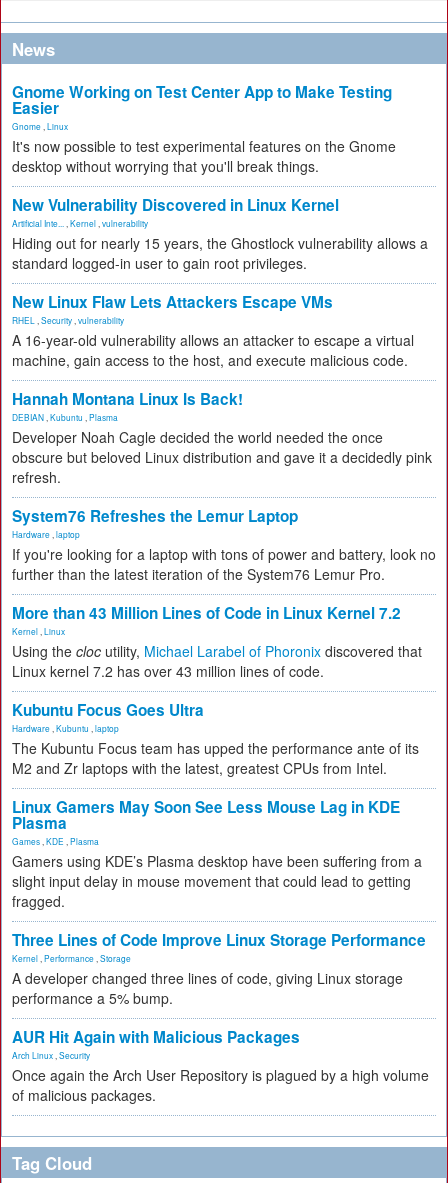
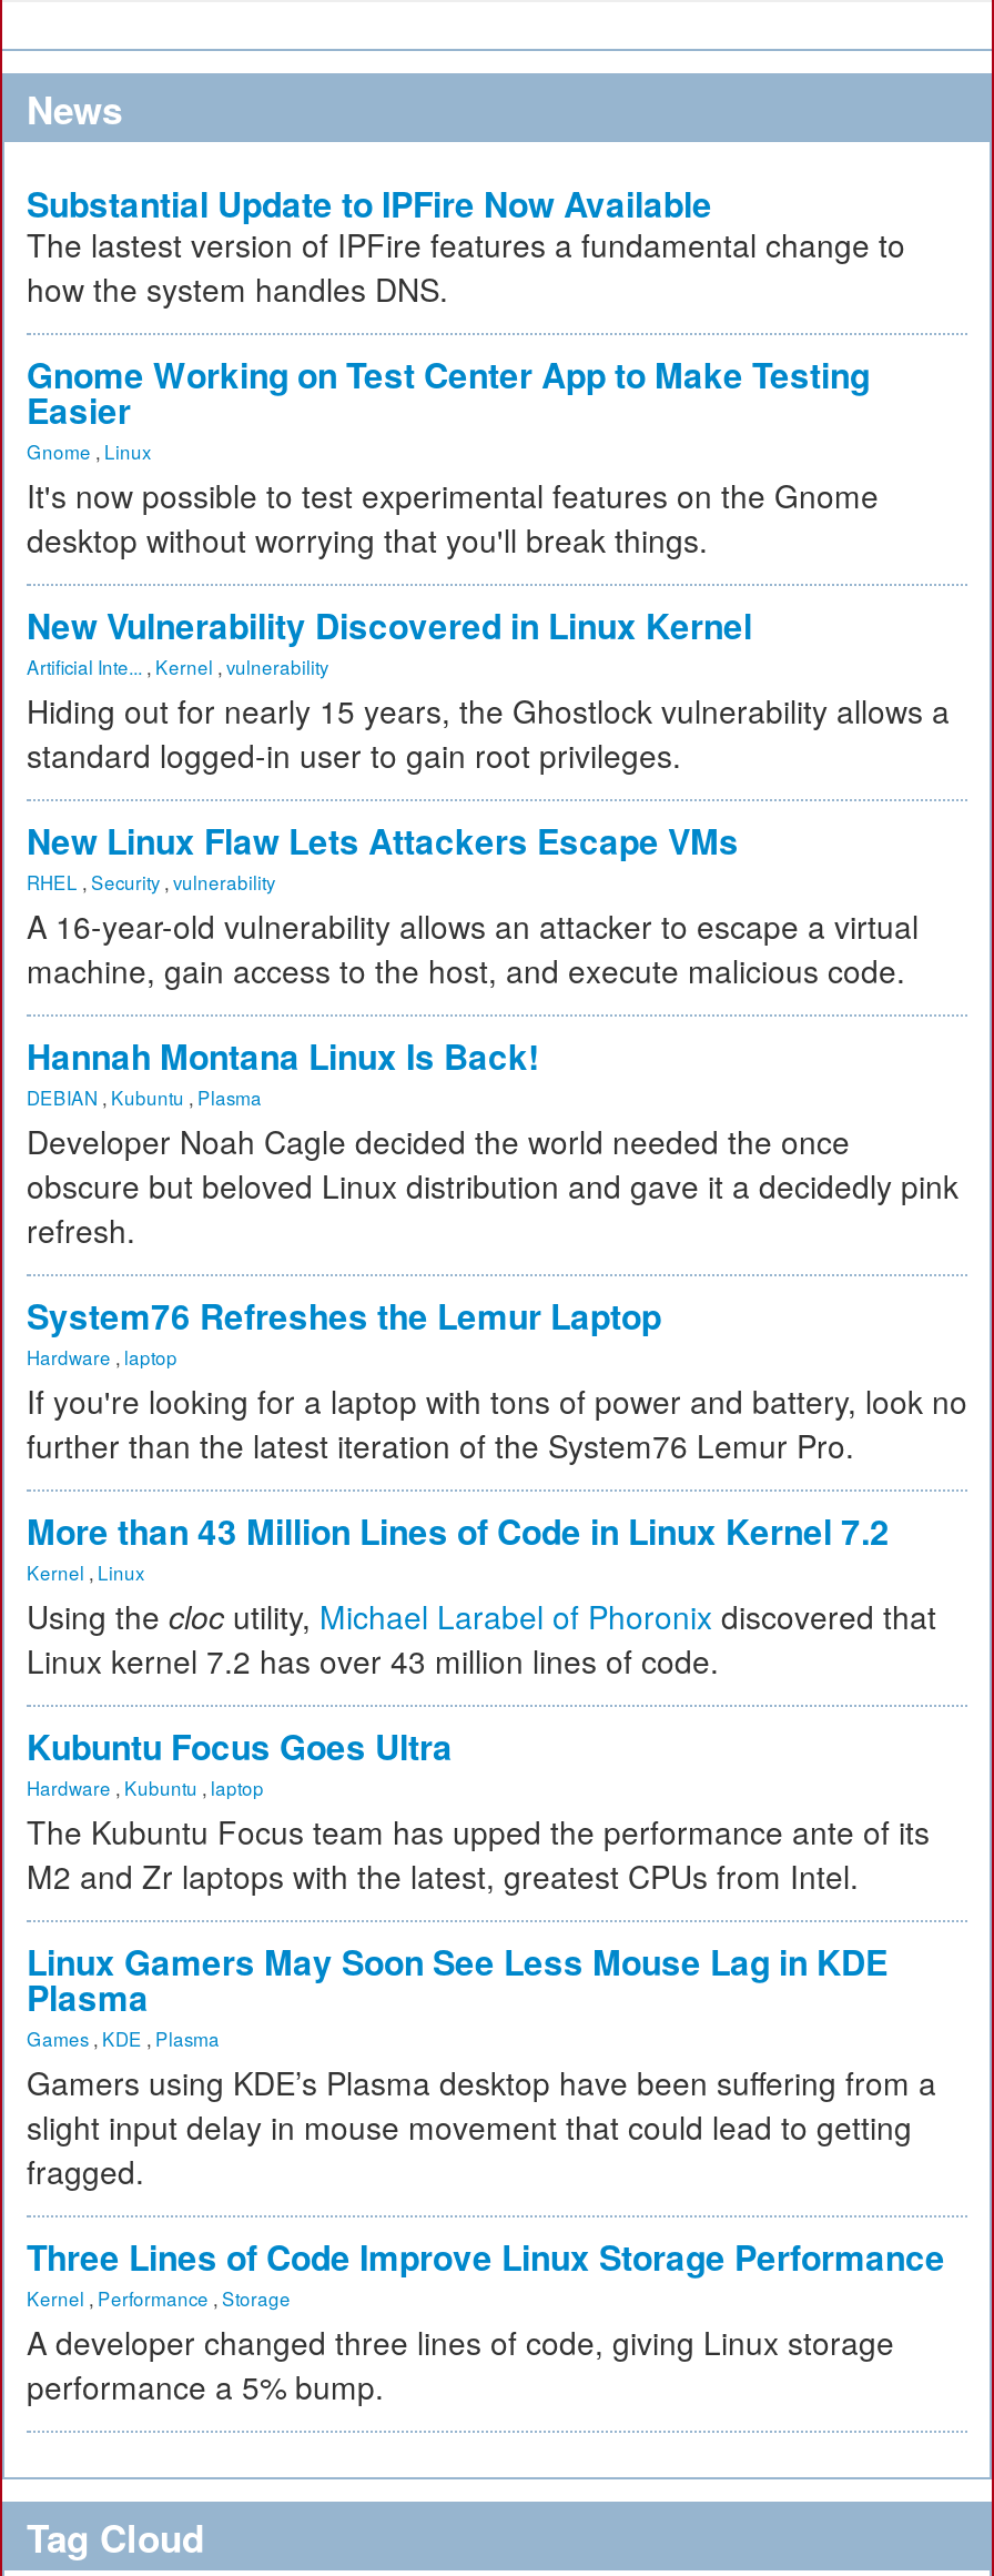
+ Substantial Update to IPFire Now Available
+ The lastest version of IPFire features a fundamental change to
+ how the system handles DNS.

moved down: Gnome Working on Test Center App to Make Testing | Easier | Gnome, Linux | ... | A developer changed three lines of code, giving Linux storage | performance a 5% bump.

- AUR Hit Again with Malicious Packages
- Arch Linux,Security
- Once again the Arch User Repository is plagued by a high volume
- of malicious packages.
